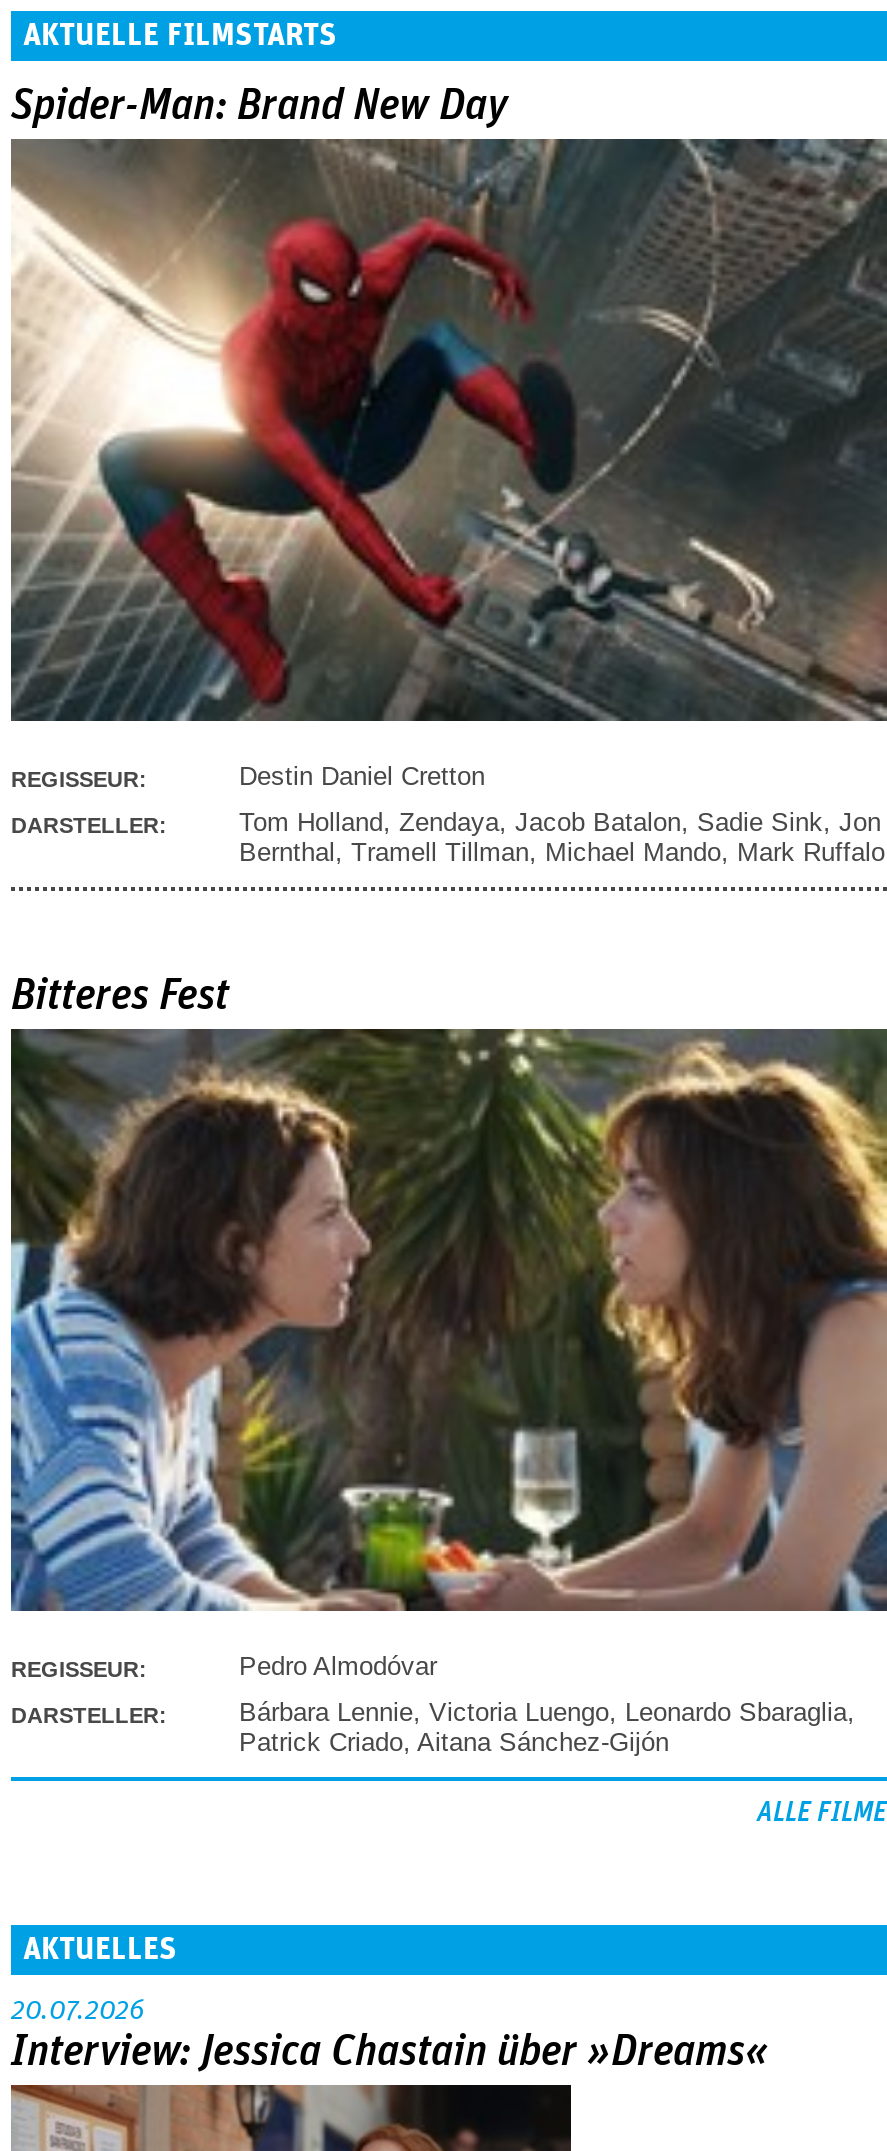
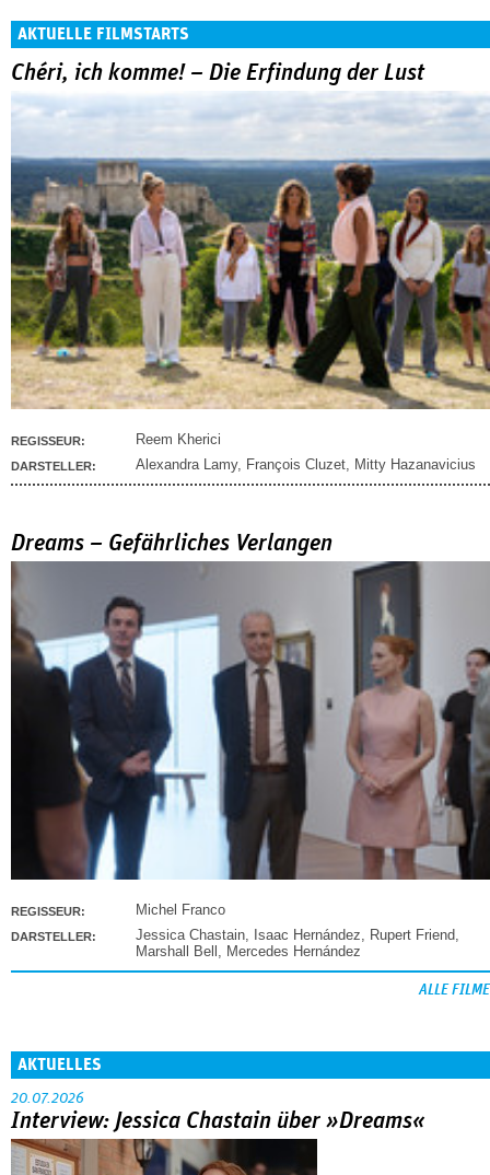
- Spider-Man: Brand New Day
+ Chéri, ich komme! – Die Erfindung der Lust

- [image]
- Destin Daniel Cretton
+ [image]
+ Reem Kherici

- Tom Holland, Zendaya, Jacob Batalon, Sadie Sink, Jon
- Bernthal, Tramell Tillman, Michael Mando, Mark Ruffalo
+ Alexandra Lamy, François Cluzet, Mitty Hazanavicius

- Bitteres Fest
+ Dreams – Gefährliches Verlangen

- [image]
- Pedro Almodóvar
+ [image]
+ Michel Franco

- Bárbara Lennie, Victoria Luengo, Leonardo Sbaraglia,
- Patrick Criado, Aitana Sánchez-Gijón
+ Jessica Chastain, Isaac Hernández, Rupert Friend,
+ Marshall Bell, Mercedes Hernández
